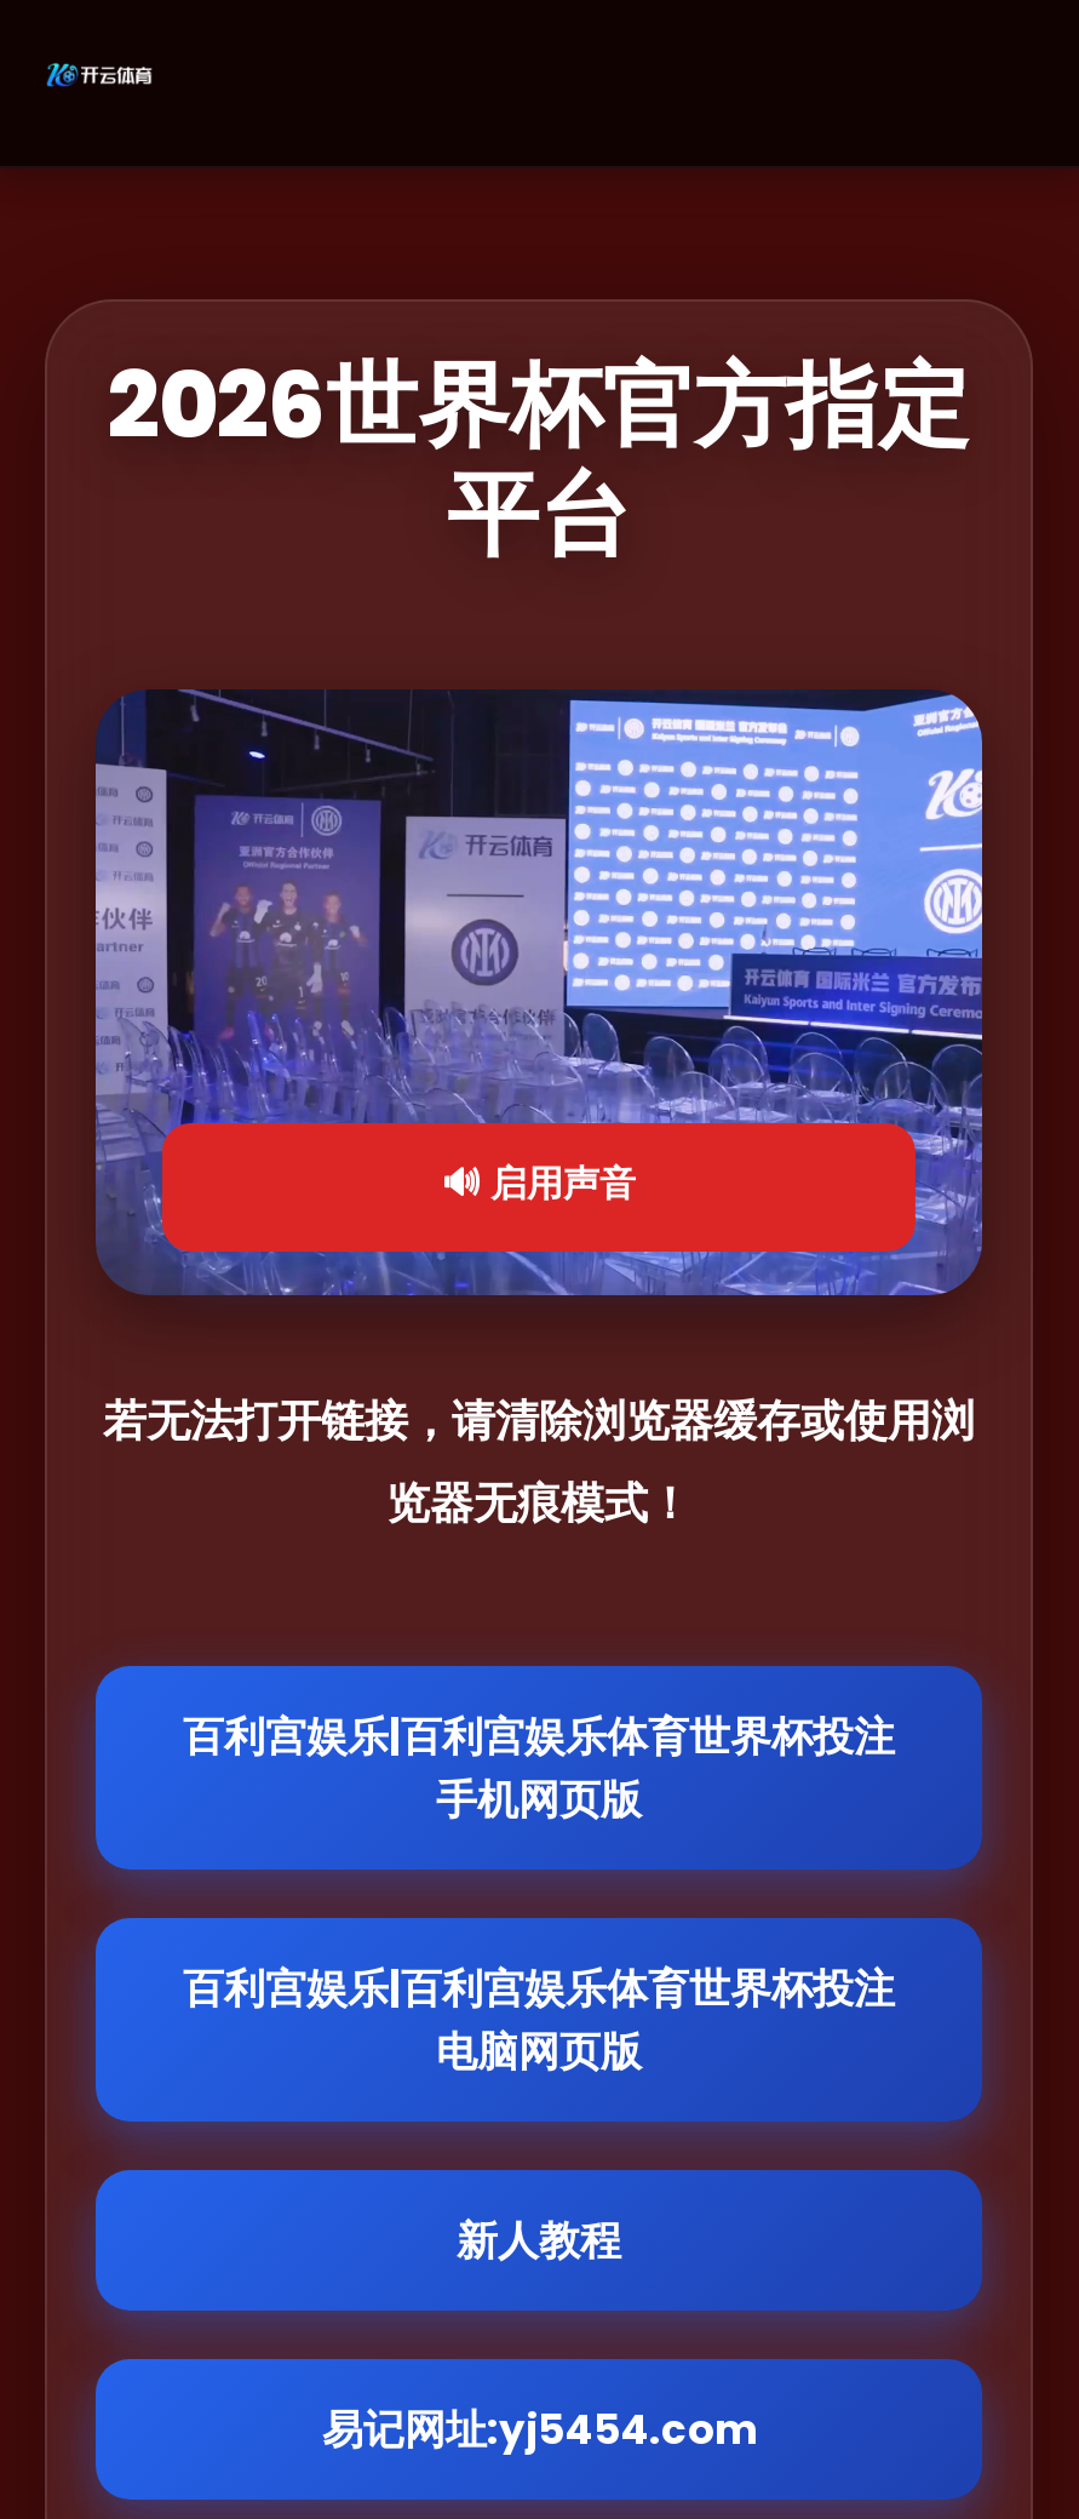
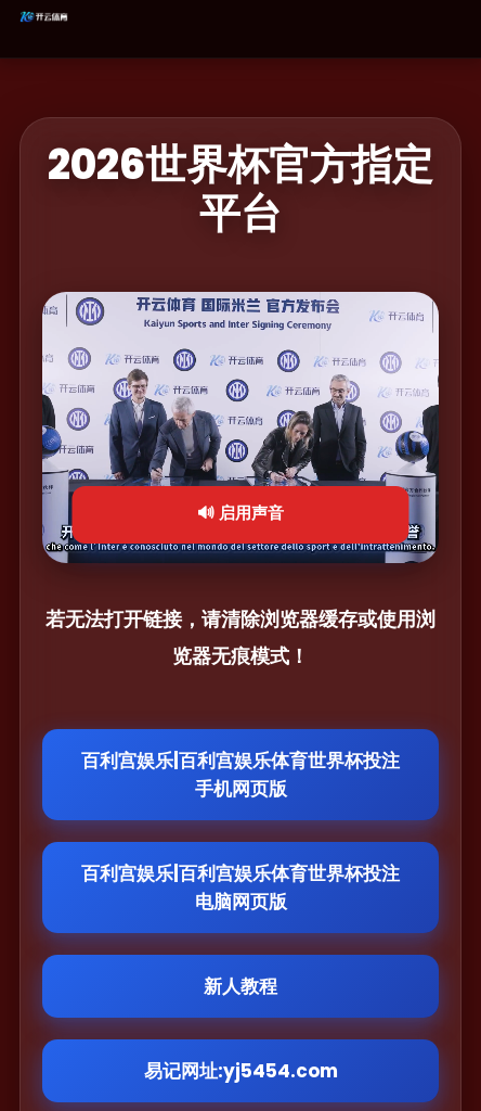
- [image]
+ [image]
